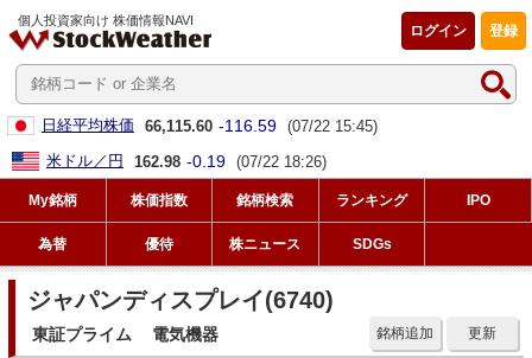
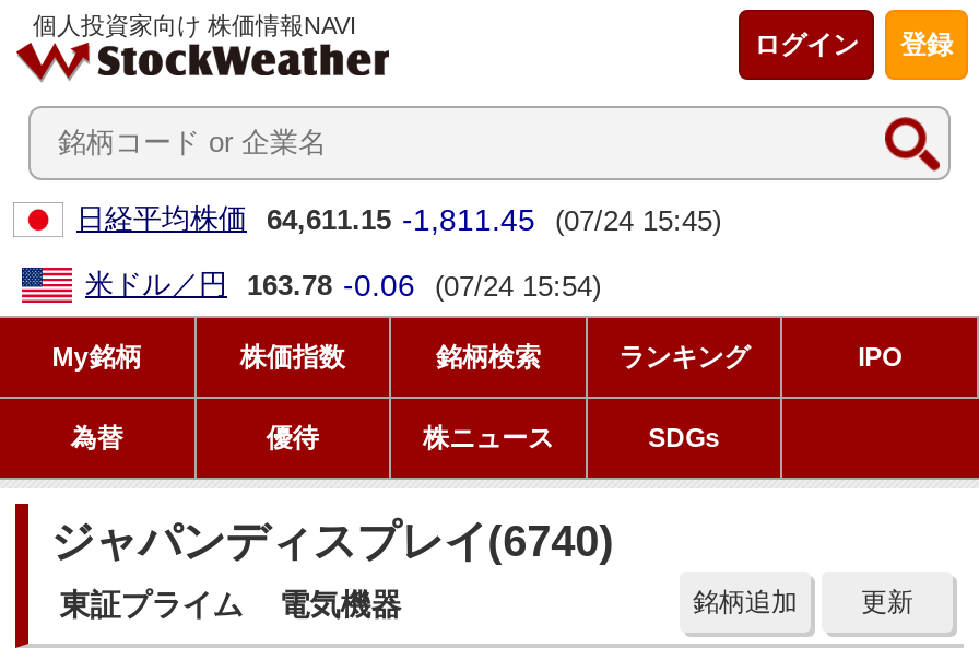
- 日経平均株価 66,115.60 -116.59 (07/22 15:45)
+ 日経平均株価 64,611.15 -1,811.45 (07/24 15:45)

- 米ドル／円 162.98 -0.19 (07/22 18:26)
+ 米ドル／円 163.78 -0.06 (07/24 15:54)
